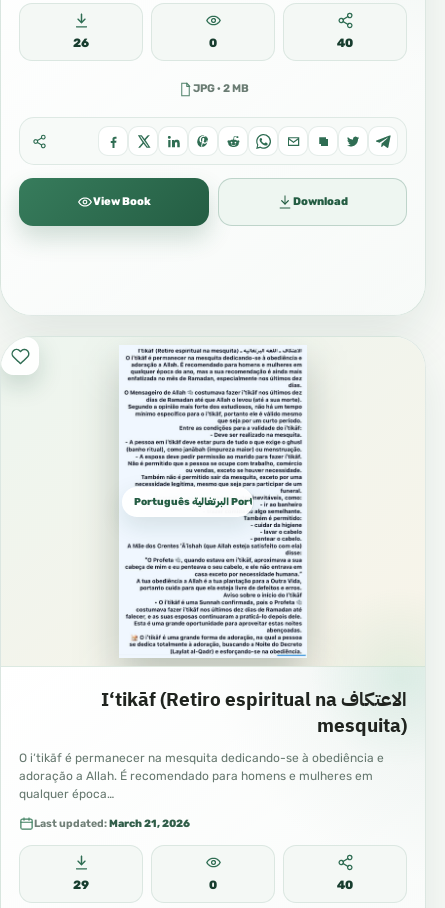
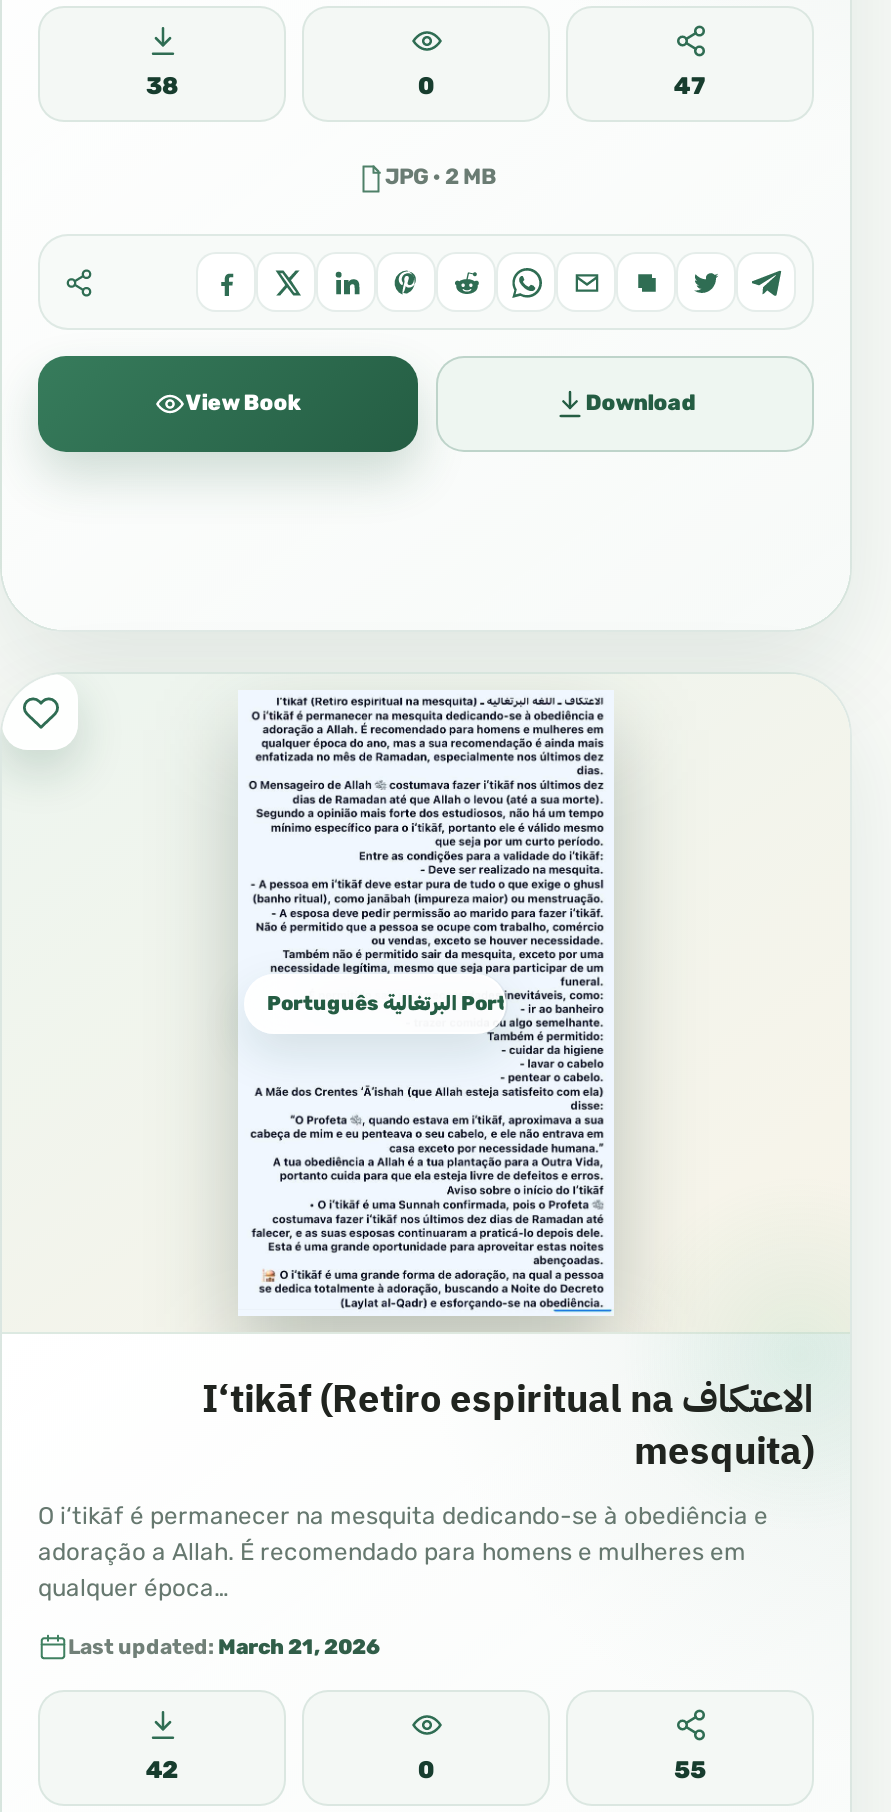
- 26
+ 38

- 40
+ 47

- 29
+ 42

- 40
+ 55
